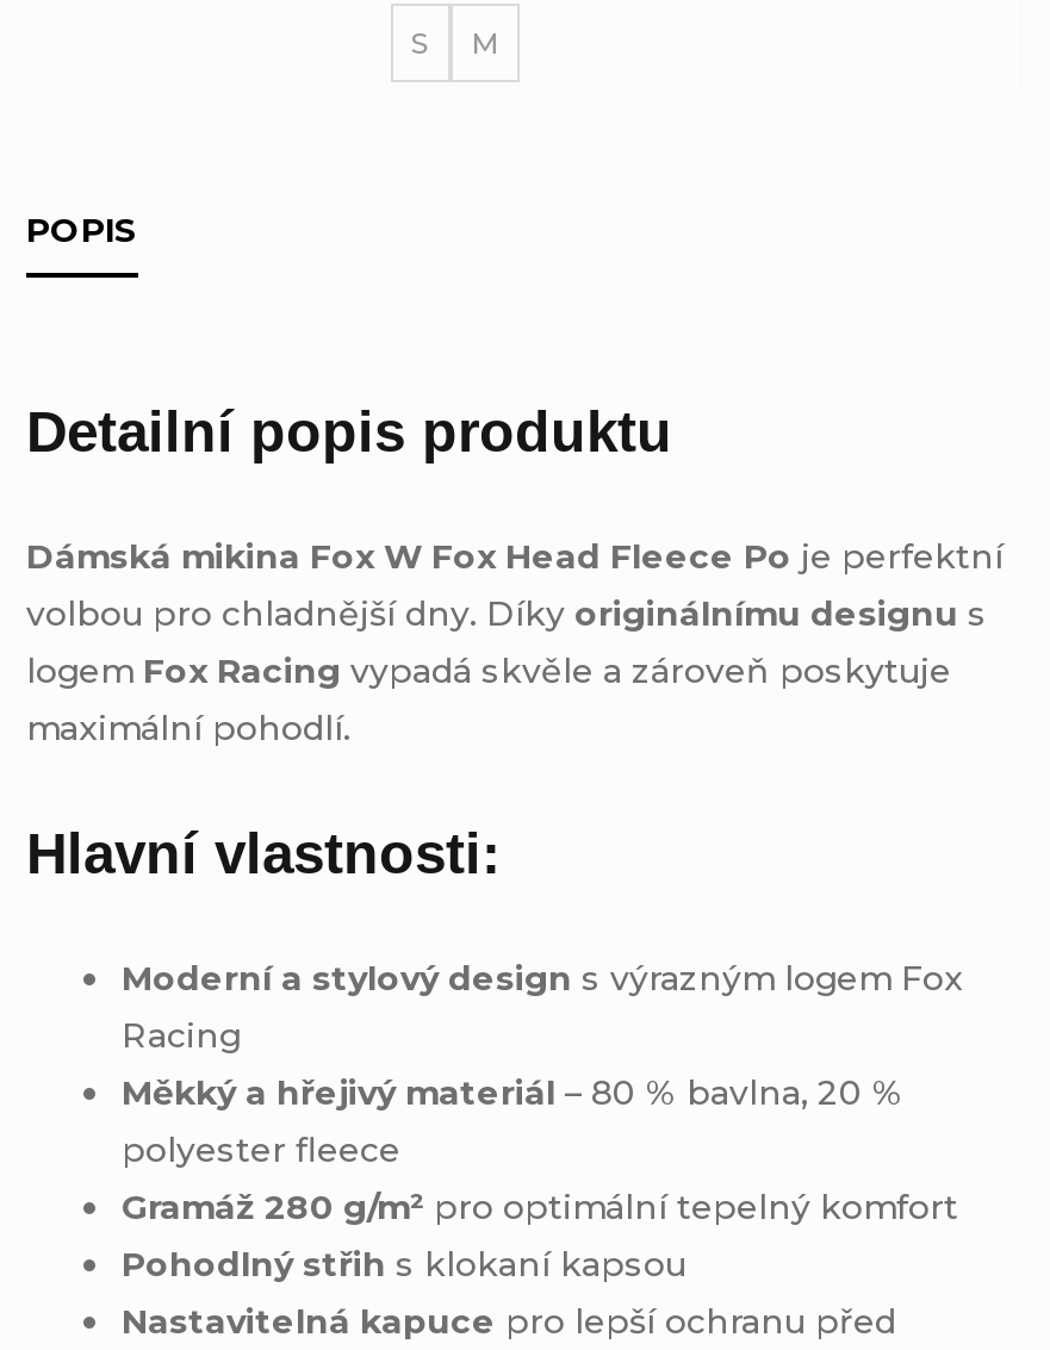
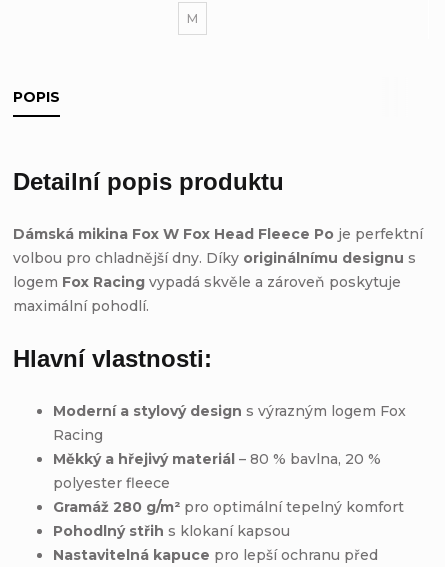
- S
